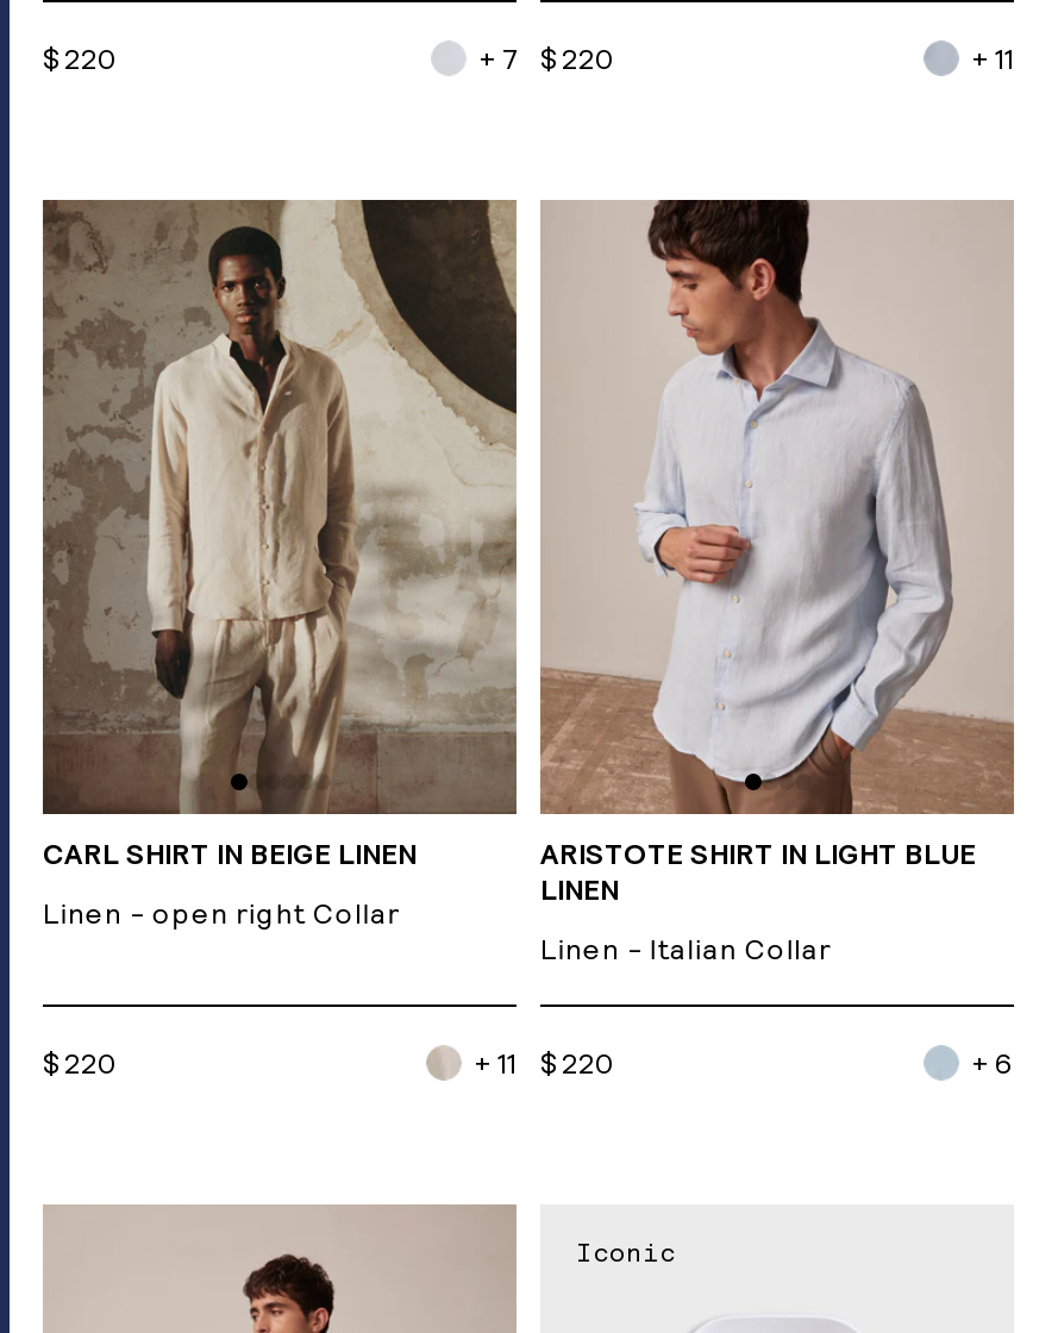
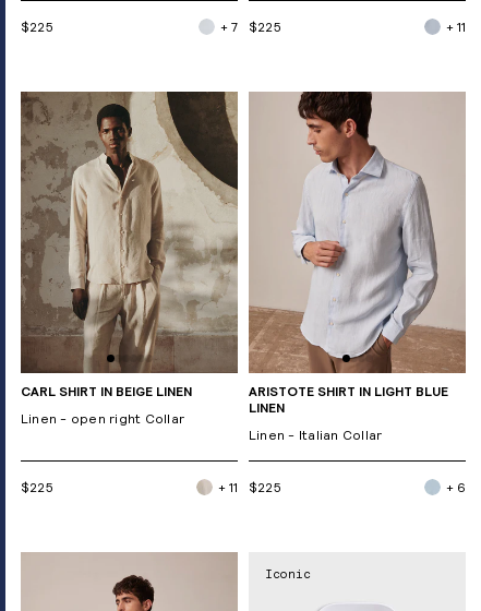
- $220
+ $225

- + 7 $220
+ + 7 $225

- $220
+ $225

- + 11 $220
+ + 11 $225
